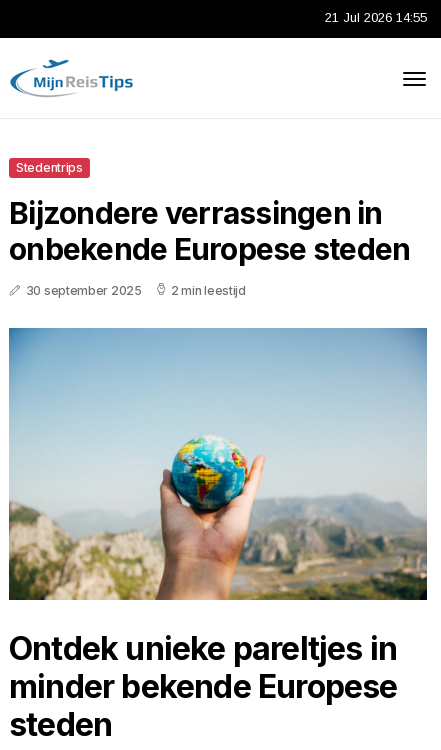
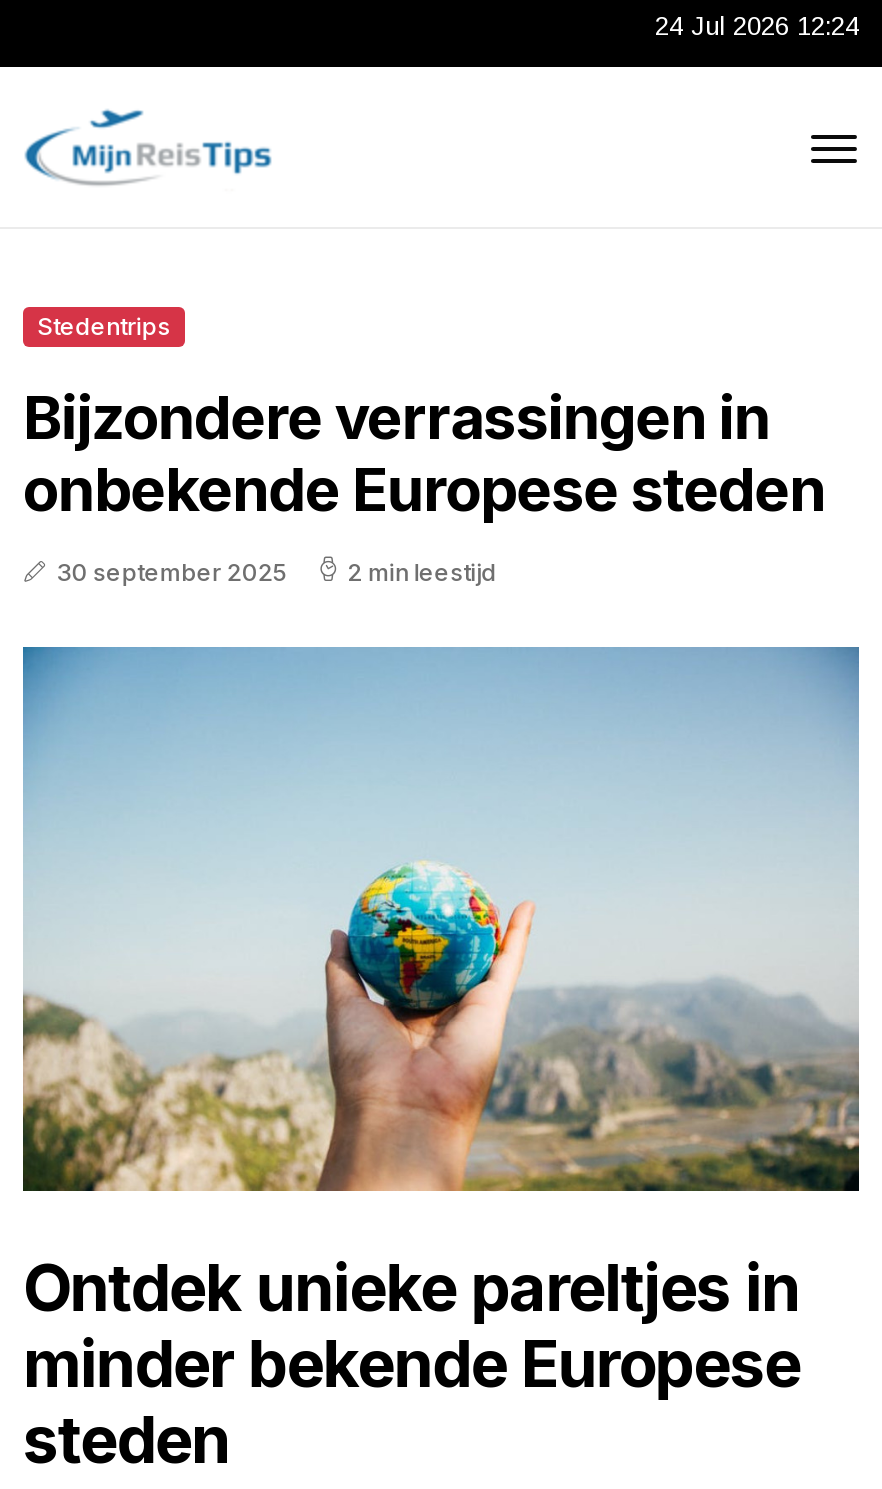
- 21 Jul 2026 14:55
+ 24 Jul 2026 12:24
